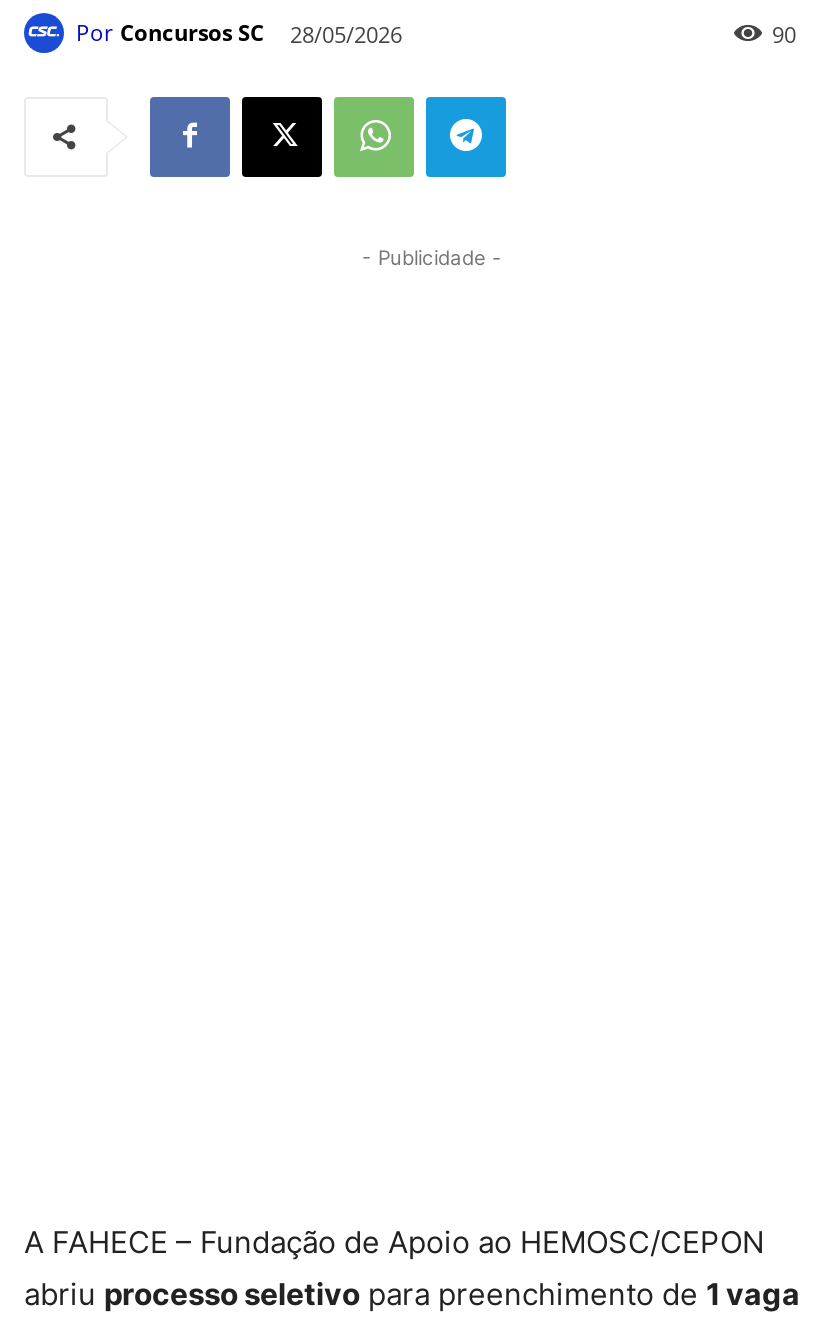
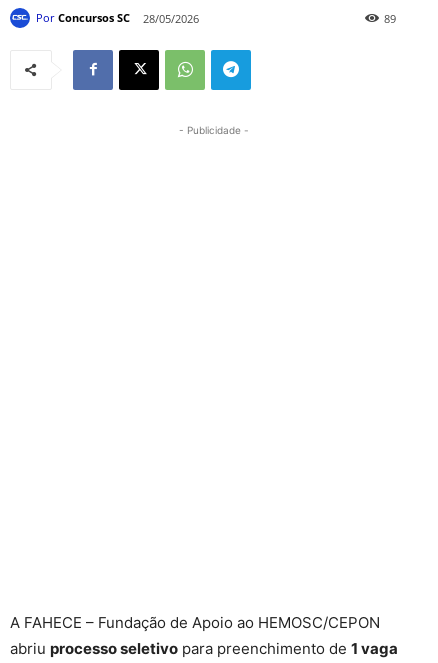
- 90
+ 89
